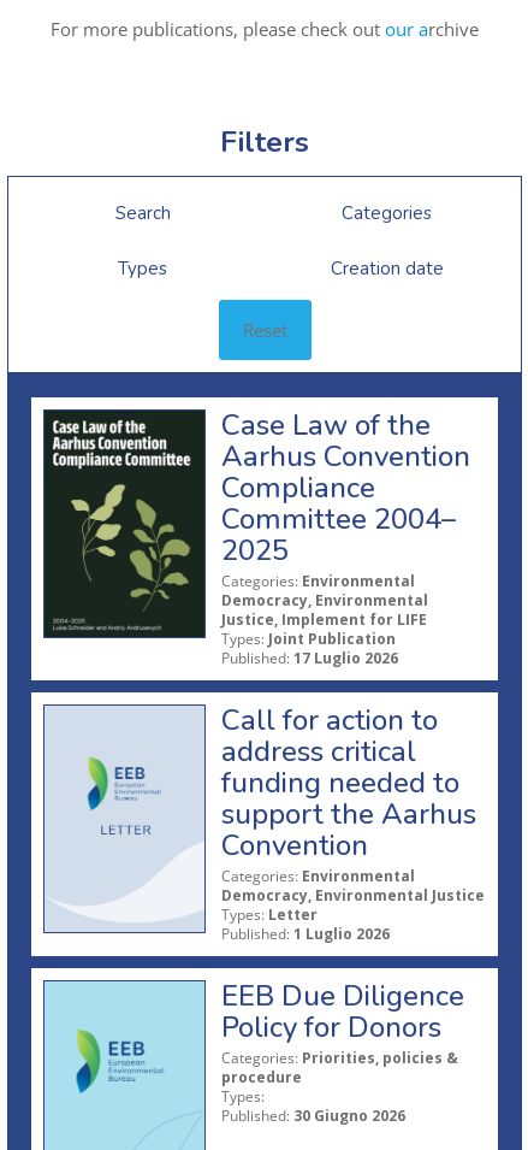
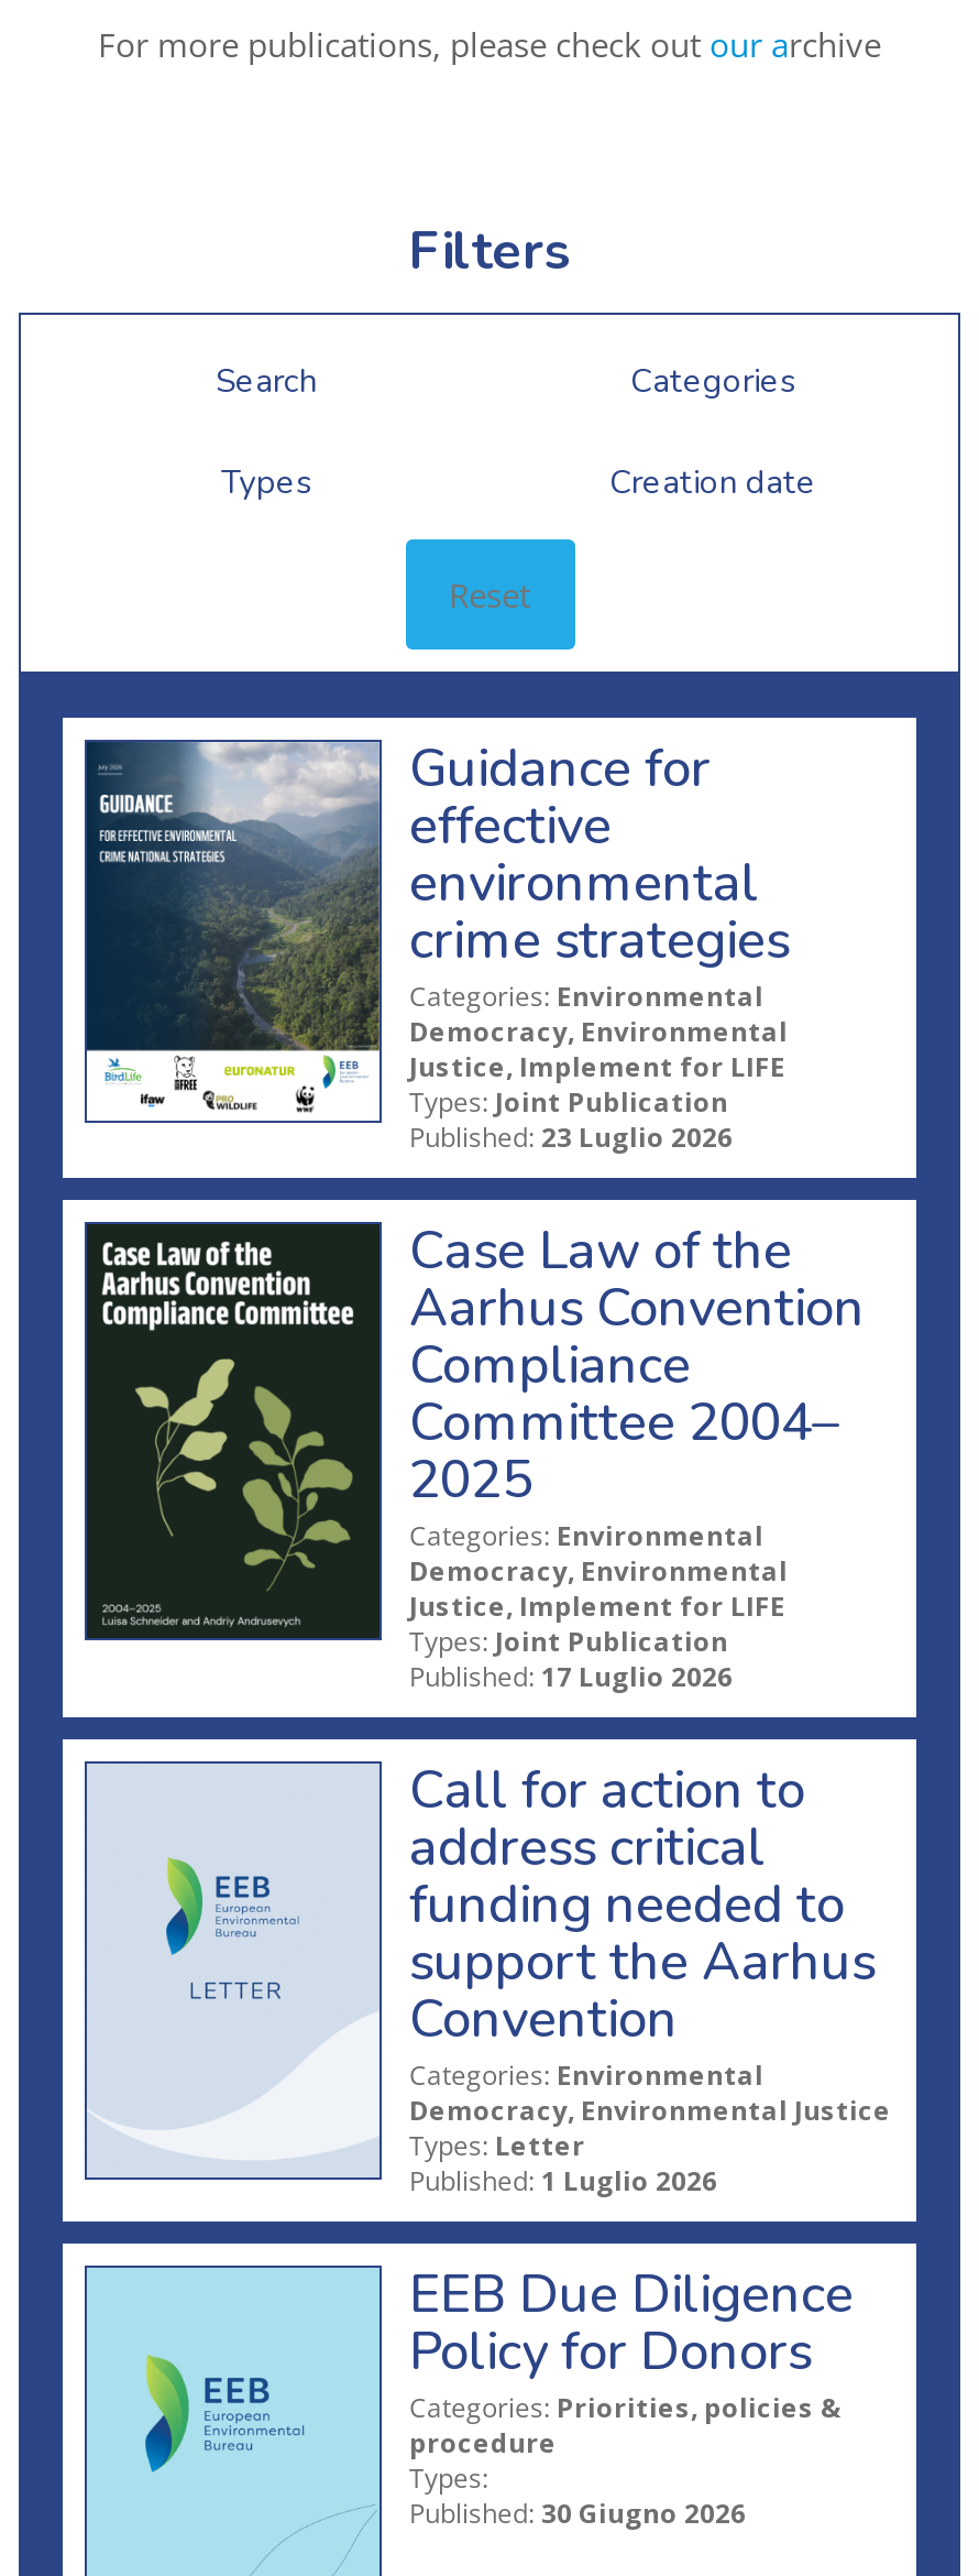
+ [image]
+ Guidance for
+ effective
+ environmental
+ crime strategies
+ Categories: Environmental
+ Democracy, Environmental
+ Justice, Implement for LIFE
+ Types: Joint Publication
+ Published: 23 Luglio 2026
